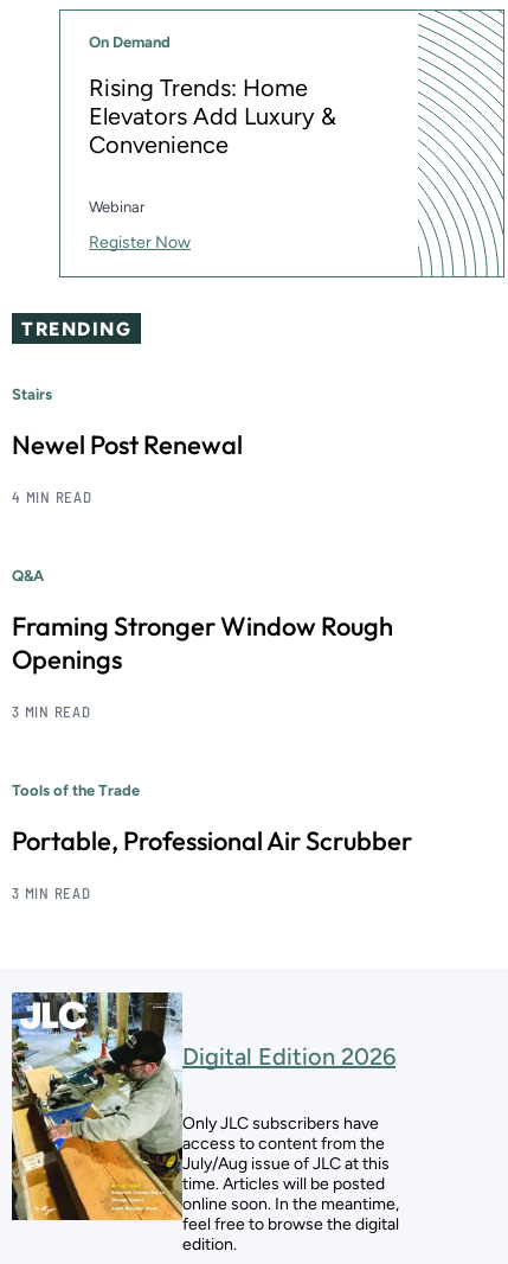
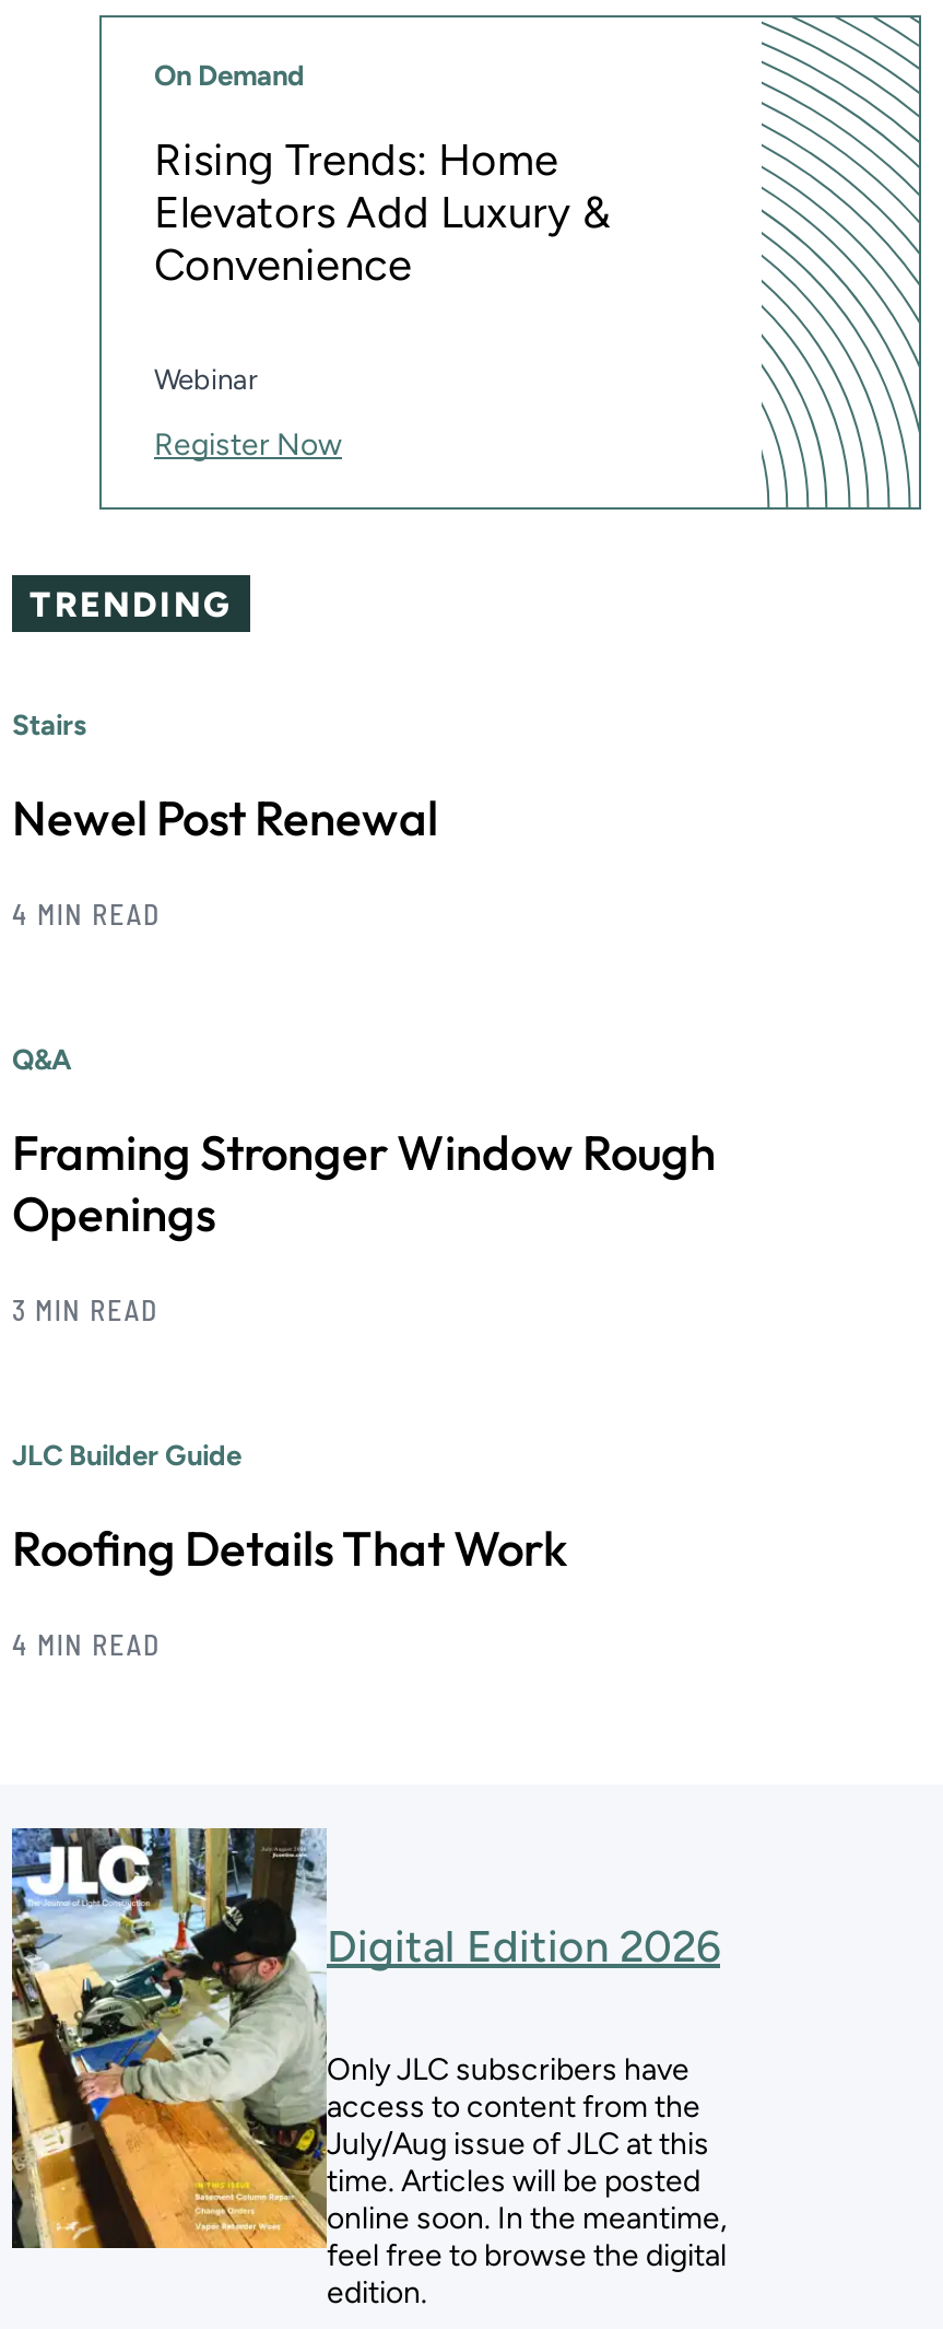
- Tools of the Trade
+ JLC Builder Guide

- Portable, Professional Air Scrubber
+ Roofing Details That Work

- 3 MIN READ
+ 4 MIN READ
